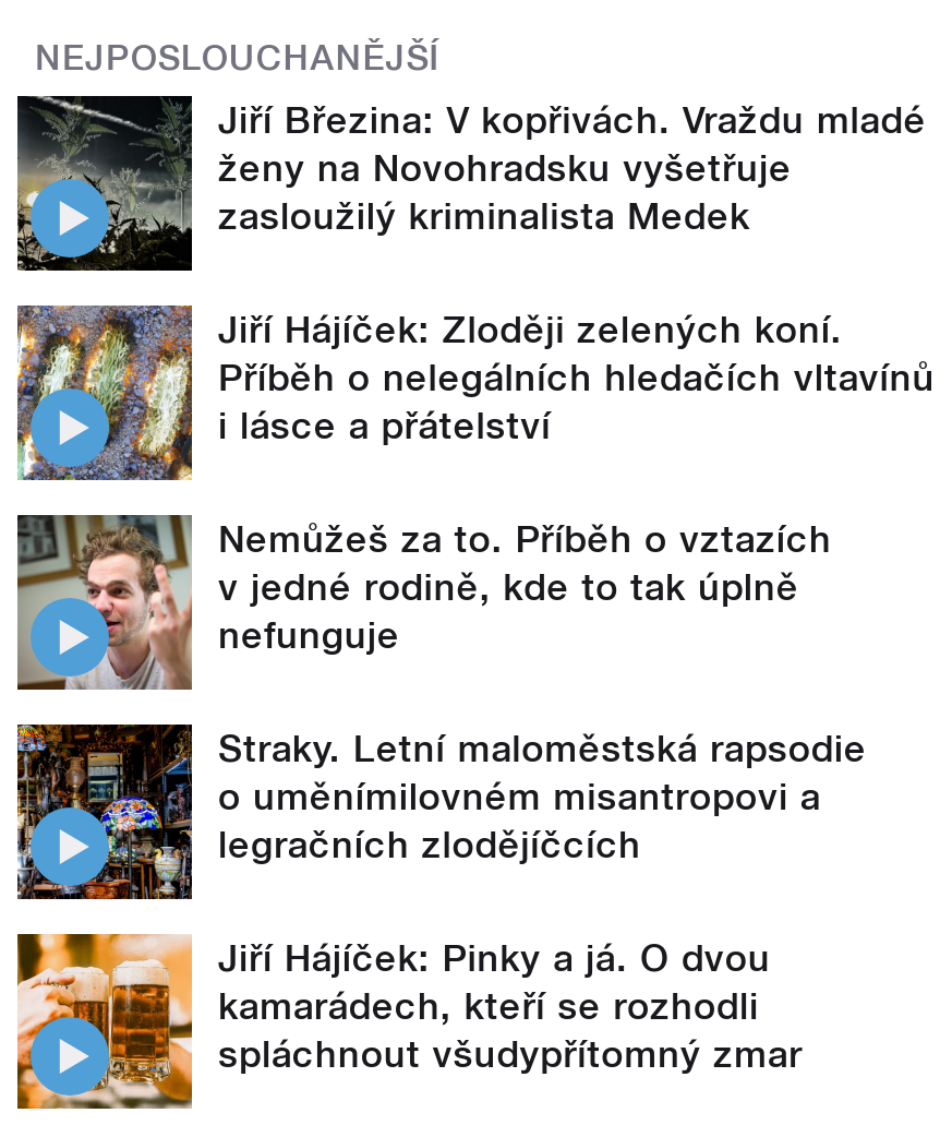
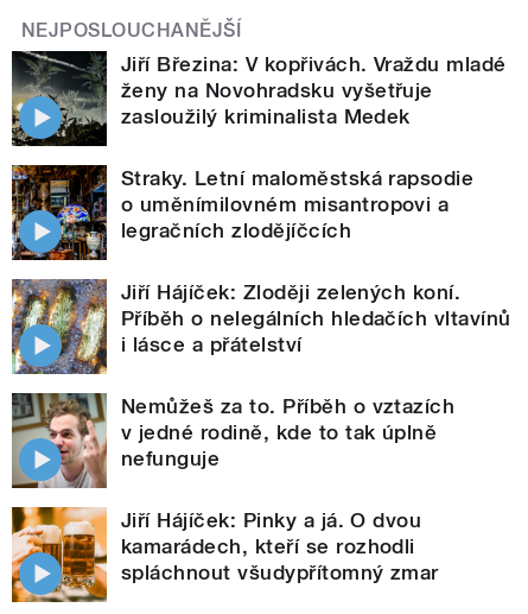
moved down: [image] | Jiří Hájíček: Zloději zelených koní. | Příběh o nelegálních hledačích vltavínů | i lásce a přátelství | Nemůžeš za to. Příběh o vztazích | v jedné rodině, kde to tak úplně | nefunguje

moved up: [image] | Straky. Letní maloměstská rapsodie | o uměnímilovném misantropovi a | legračních zlodějíčcích
